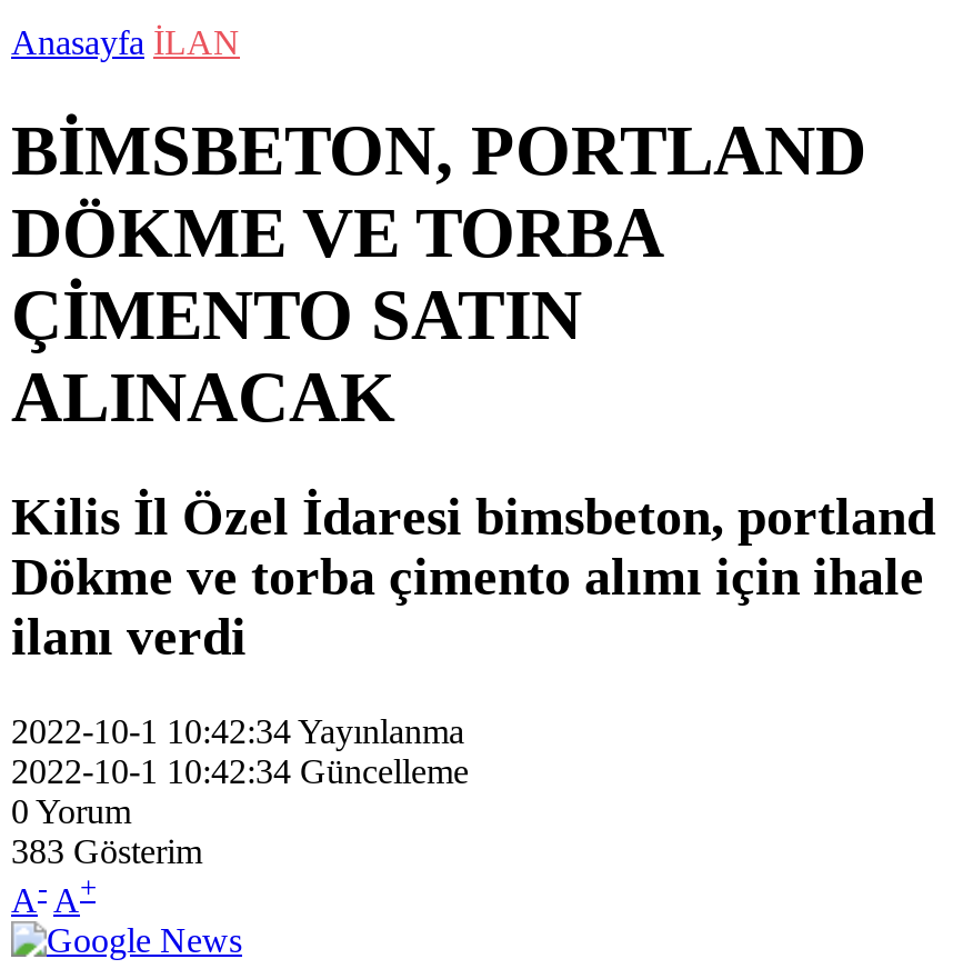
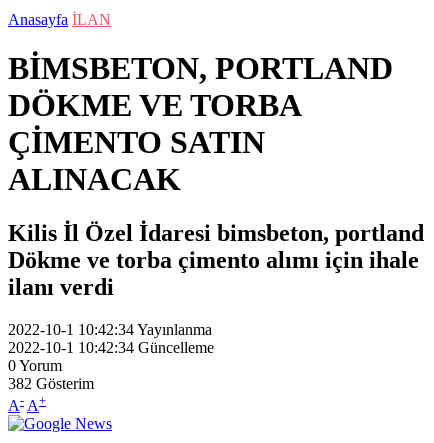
- 383 Gösterim
+ 382 Gösterim
